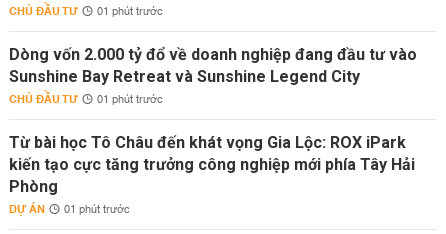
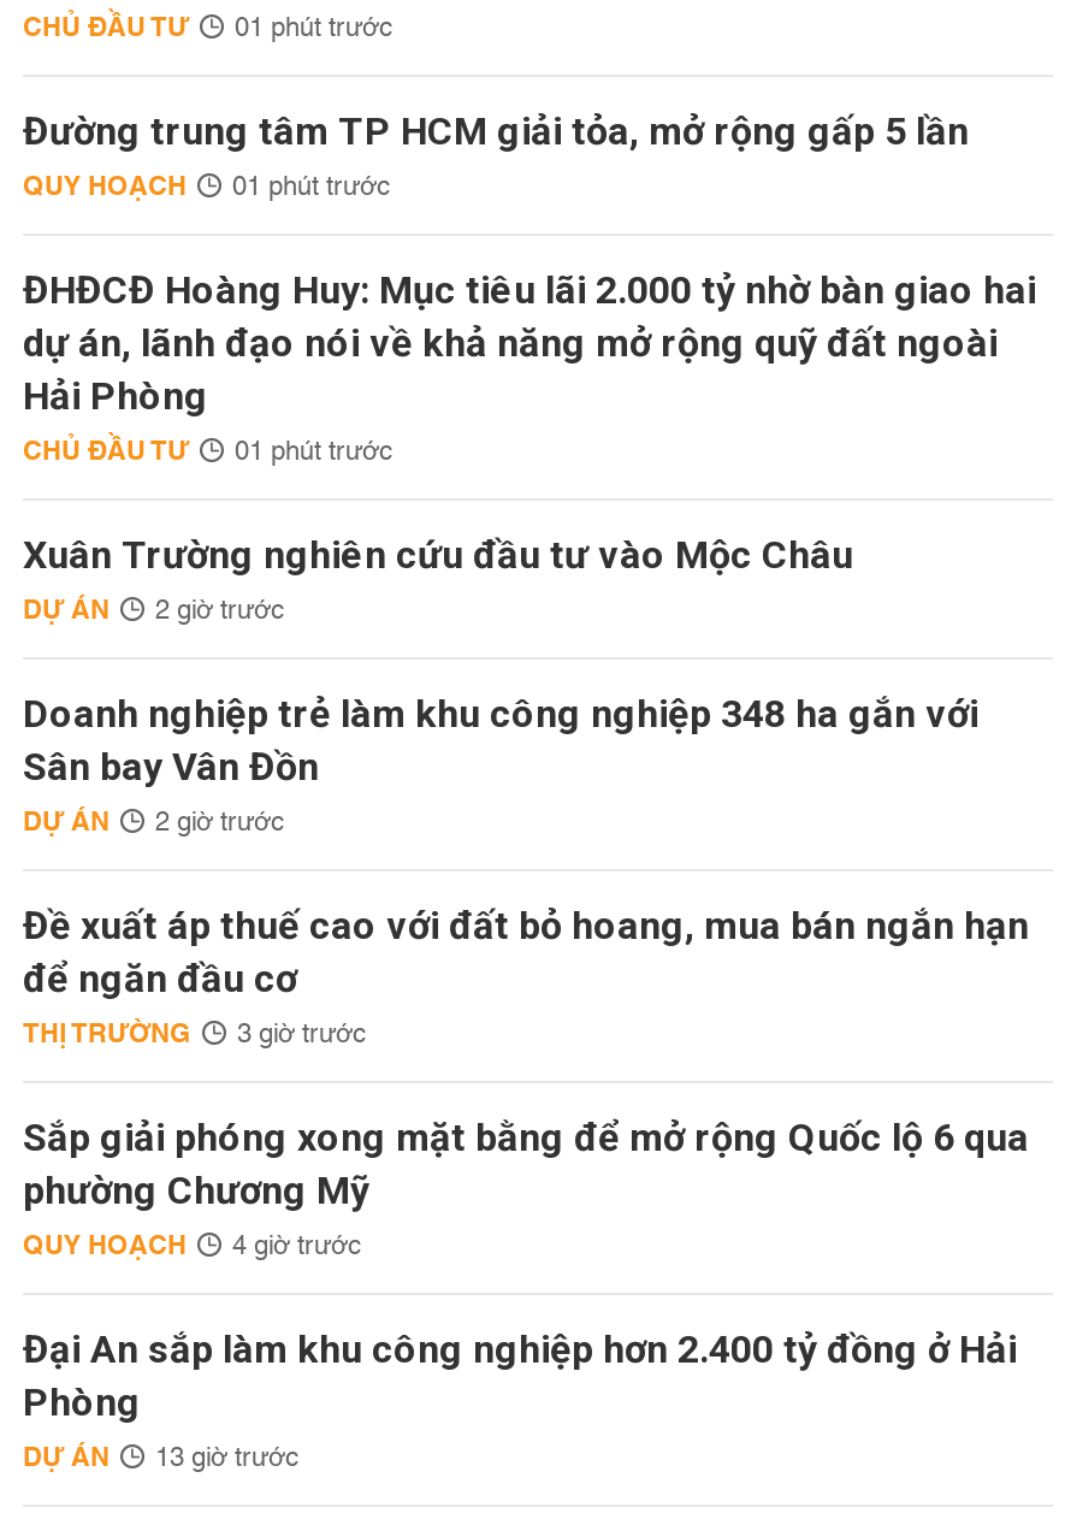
- Dòng vốn 2.000 tỷ đổ về doanh nghiệp đang đầu tư vào
- Sunshine Bay Retreat và Sunshine Legend City
+ Đường trung tâm TP HCM giải tỏa, mở rộng gấp 5 lần
+ QUY HOẠCH
+ 01 phút trước
+ ĐHĐCĐ Hoàng Huy: Mục tiêu lãi 2.000 tỷ nhờ bàn giao hai
+ dự án, lãnh đạo nói về khả năng mở rộng quỹ đất ngoài
+ Hải Phòng

- Từ bài học Tô Châu đến khát vọng Gia Lộc: ROX iPark
- kiến tạo cực tăng trưởng công nghiệp mới phía Tây Hải
+ Xuân Trường nghiên cứu đầu tư vào Mộc Châu
+ DỰ ÁN
+ 2 giờ trước
+ Doanh nghiệp trẻ làm khu công nghiệp 348 ha gắn với
+ Sân bay Vân Đồn
+ DỰ ÁN
+ 2 giờ trước
+ Đề xuất áp thuế cao với đất bỏ hoang, mua bán ngắn hạn
+ để ngăn đầu cơ
+ THỊ TRƯỜNG
+ 3 giờ trước
+ Sắp giải phóng xong mặt bằng để mở rộng Quốc lộ 6 qua
+ phường Chương Mỹ
+ QUY HOẠCH
+ 4 giờ trước
+ Đại An sắp làm khu công nghiệp hơn 2.400 tỷ đồng ở Hải

- DỰ ÁN 01 phút trước
+ DỰ ÁN 13 giờ trước
